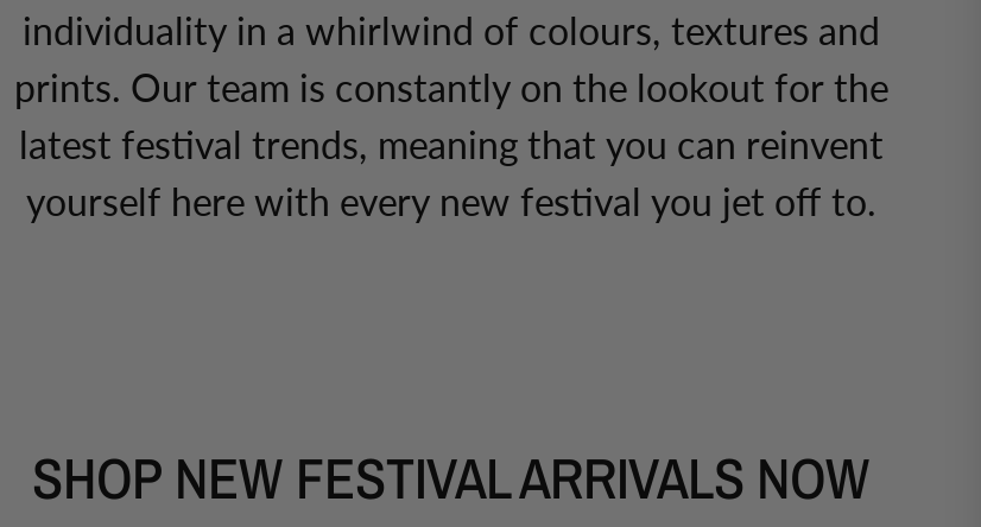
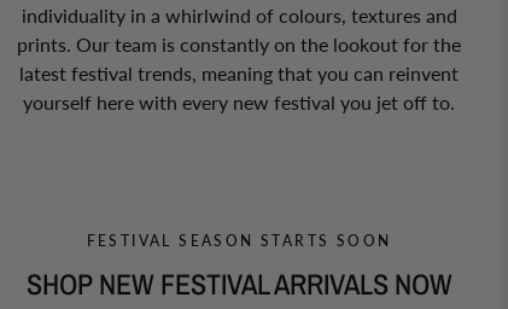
+ FESTIVAL SEASON STARTS SOON
